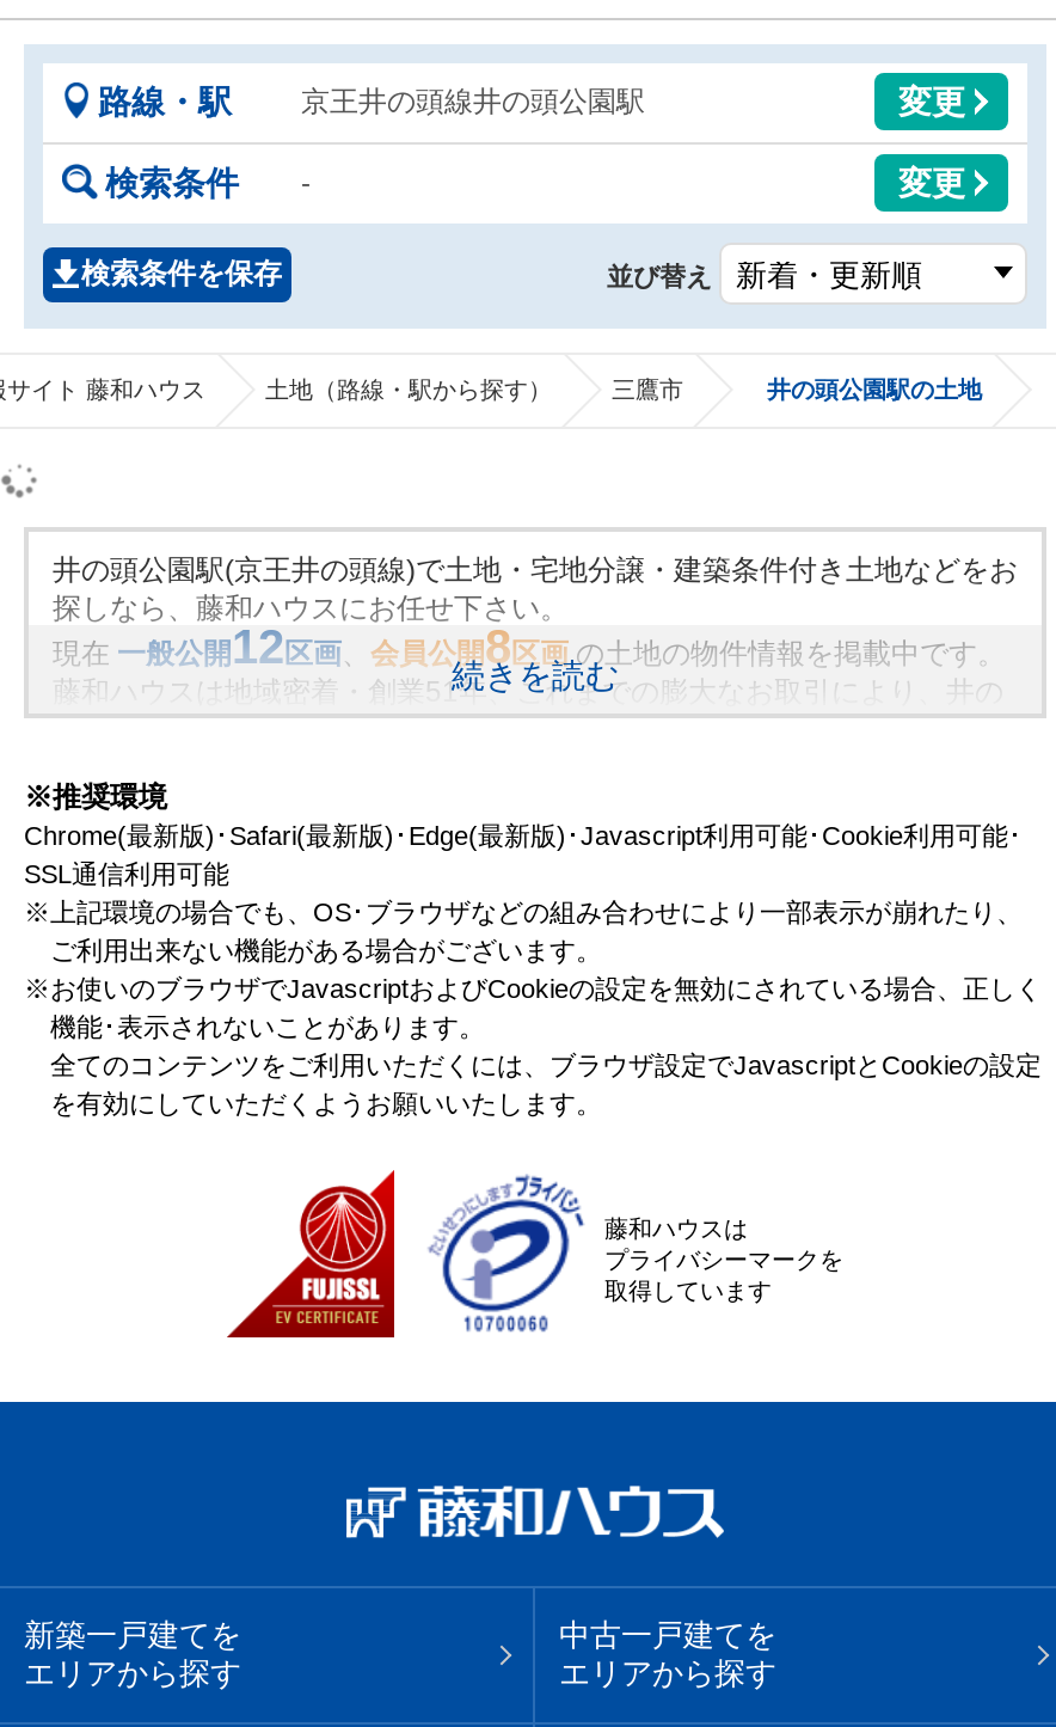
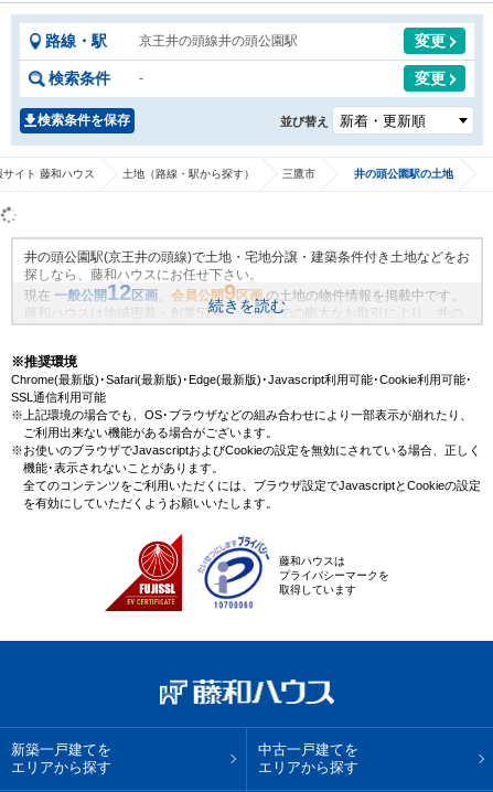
- 現在一般公開12区画、会員公開8区画の土地の物件情報を掲載中です。
+ 現在一般公開12区画、会員公開9区画の土地の物件情報を掲載中です。
